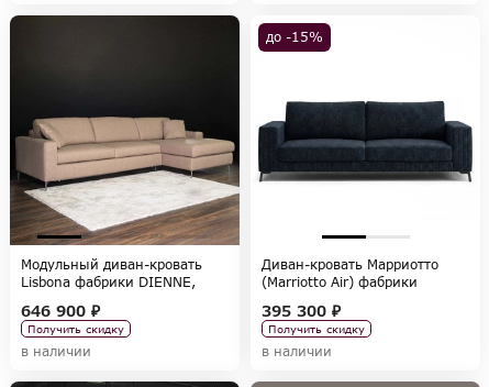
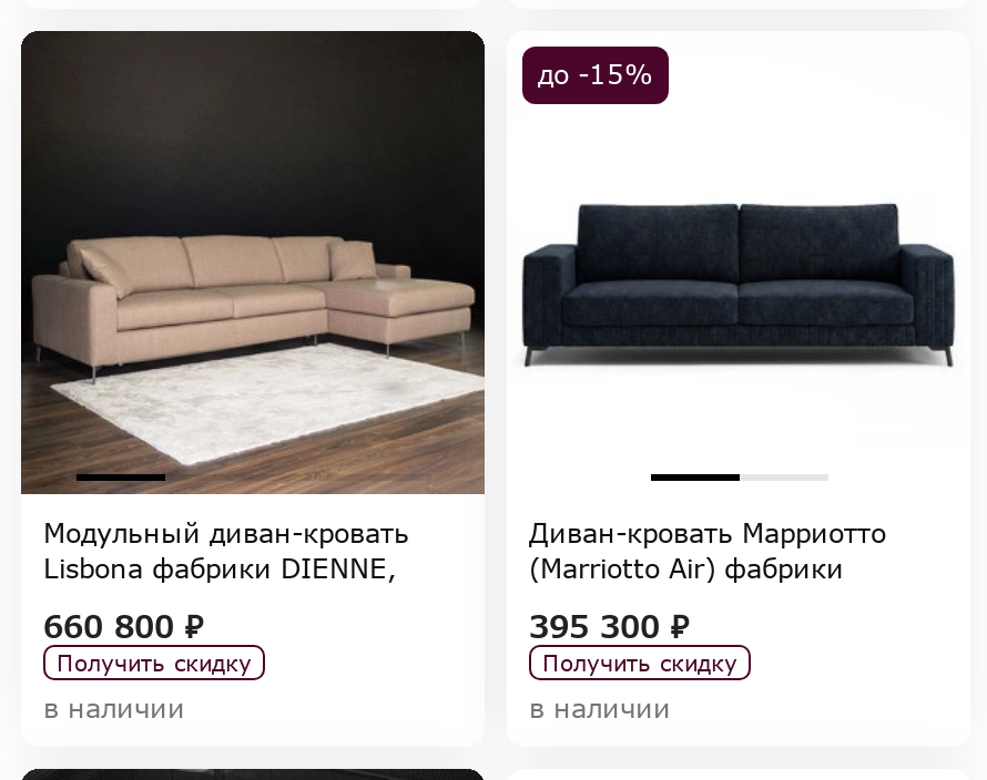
- 646 900 ₽
+ 660 800 ₽
